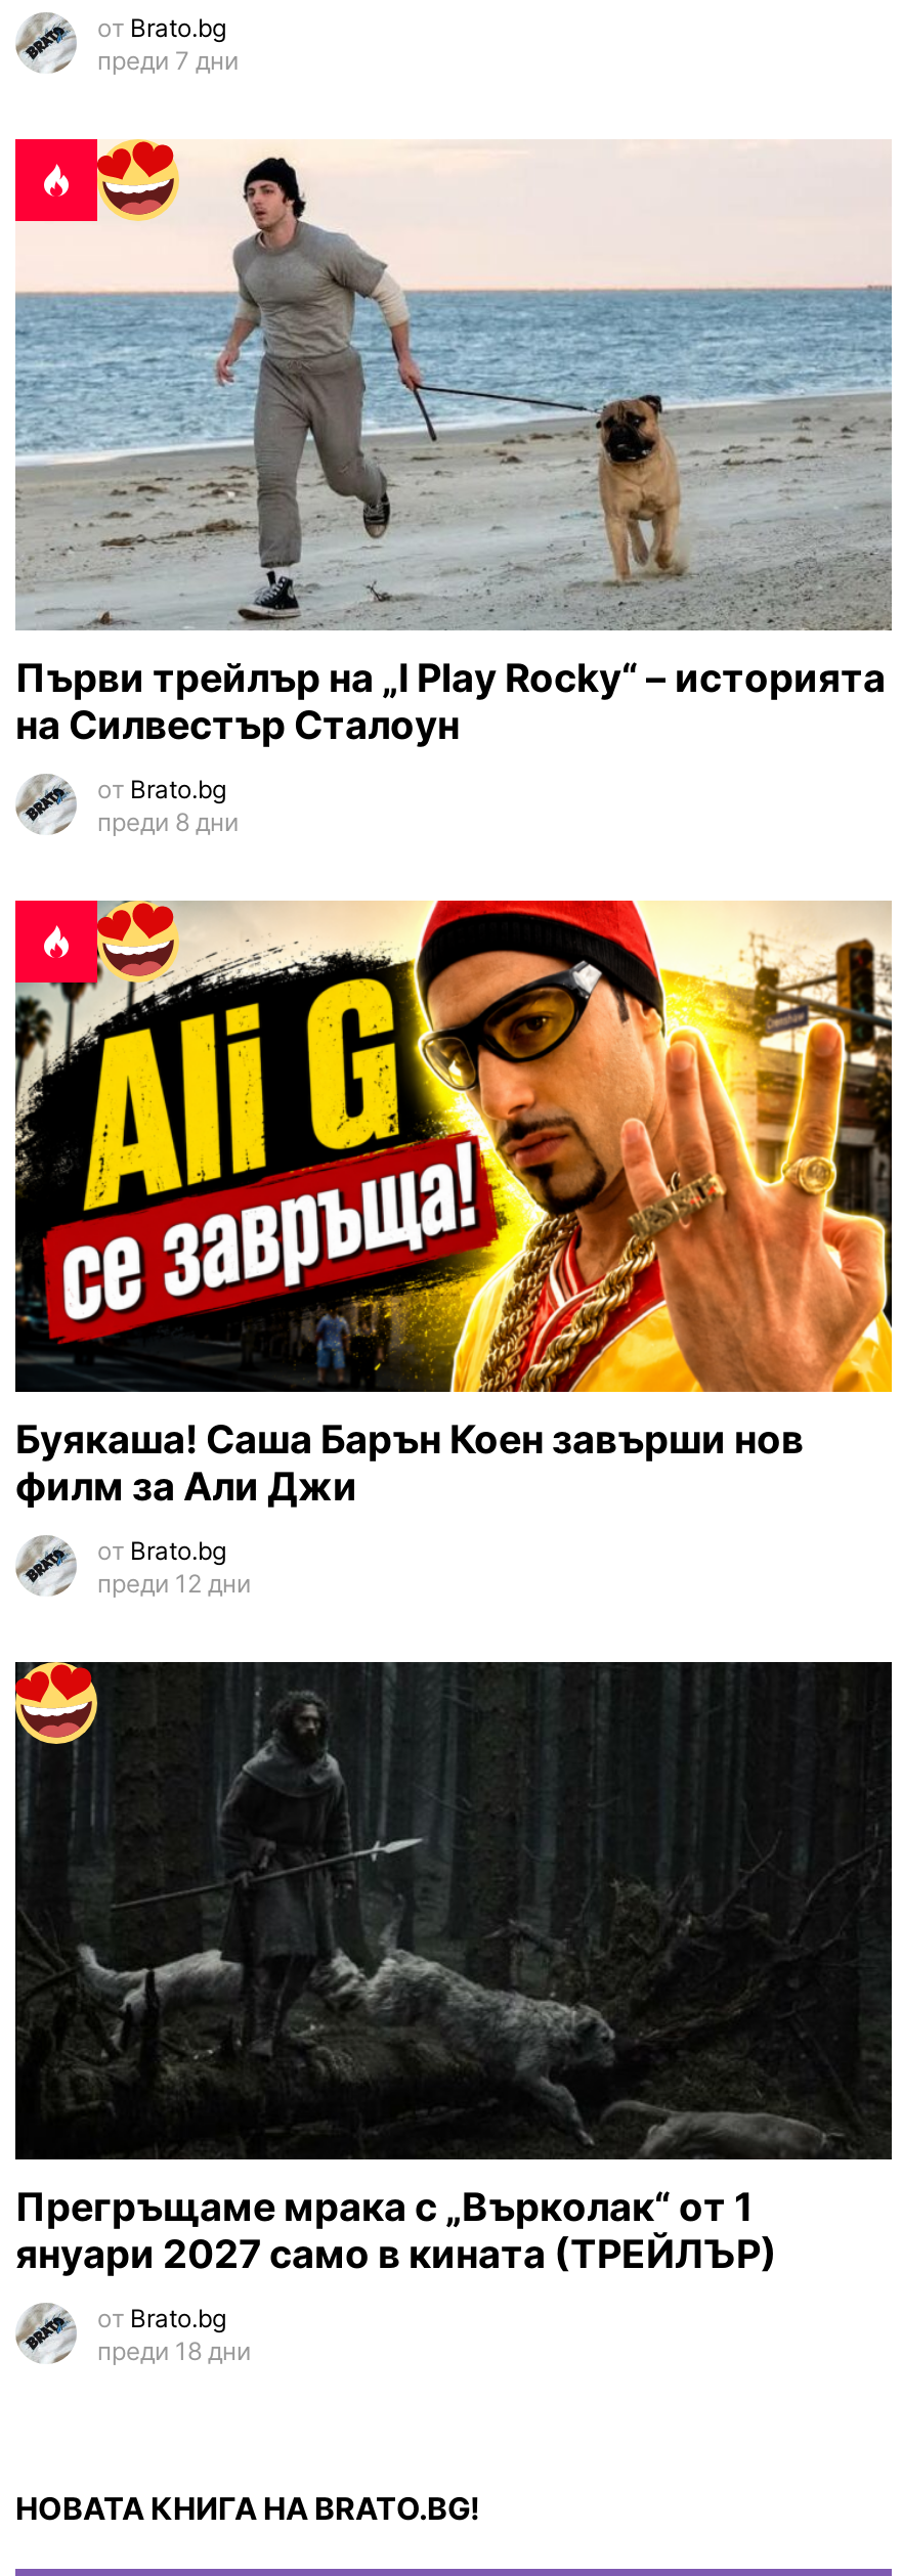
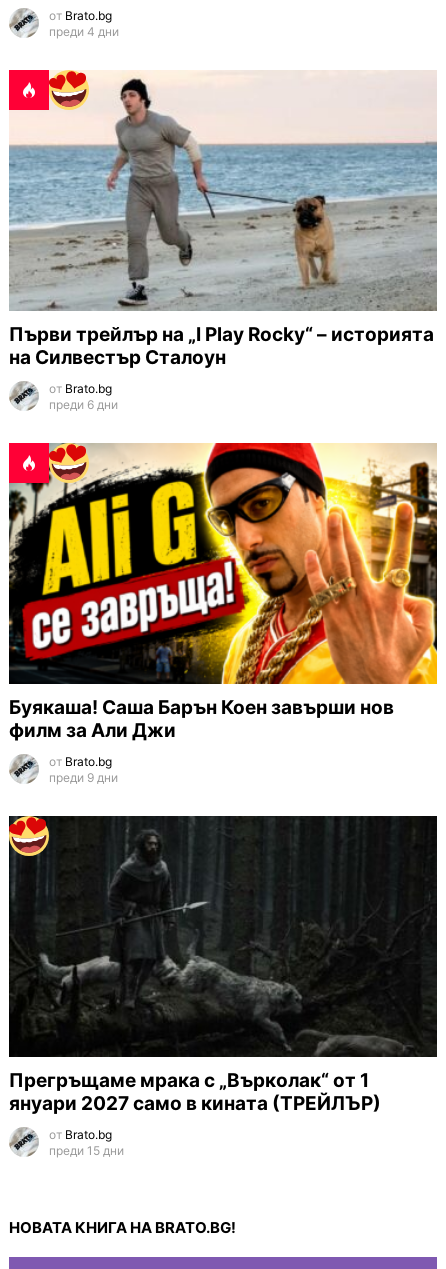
- преди 7 дни
+ преди 4 дни

- преди 8 дни
+ преди 6 дни

- преди 12 дни
+ преди 9 дни

- преди 18 дни
+ преди 15 дни
